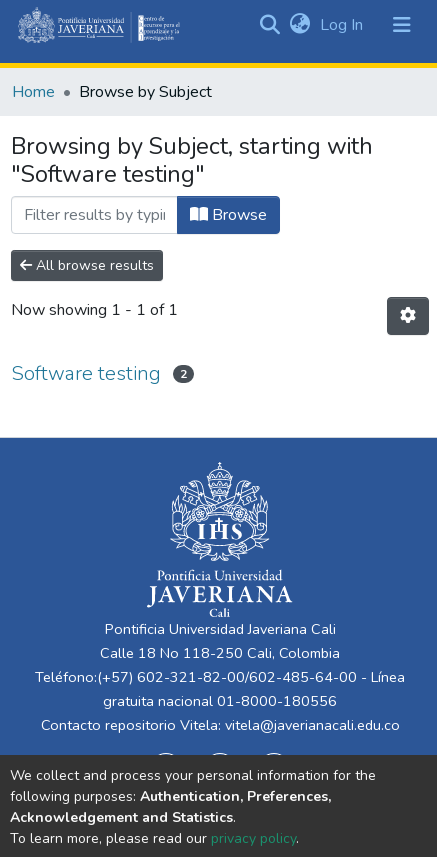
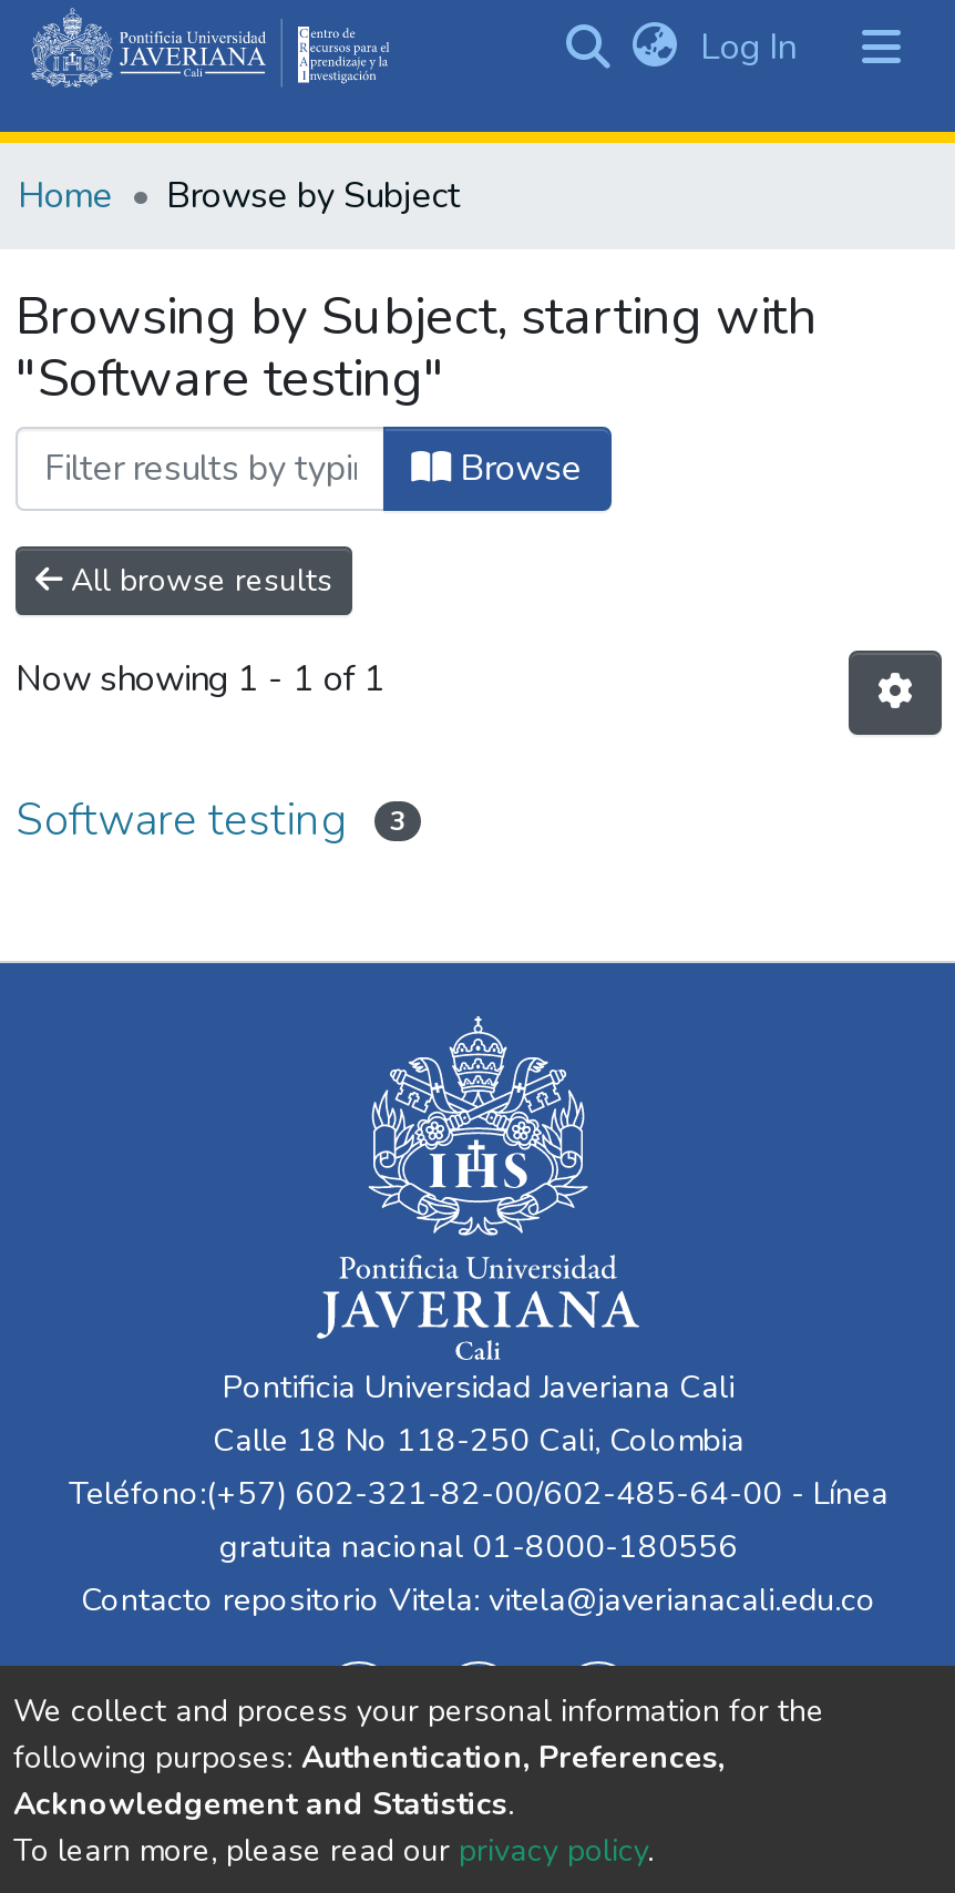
- Software testing 2
+ Software testing 3
